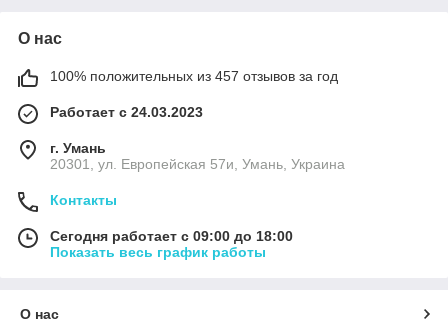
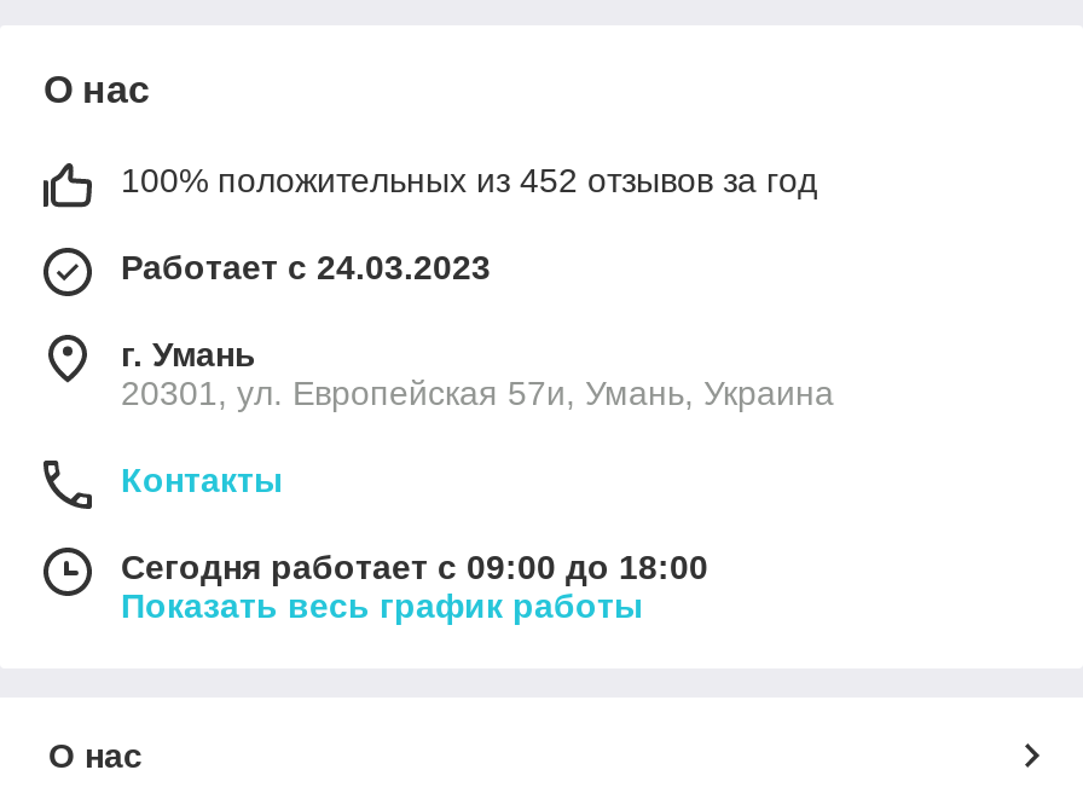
- 100% положительных из 457 отзывов за год
+ 100% положительных из 452 отзывов за год
